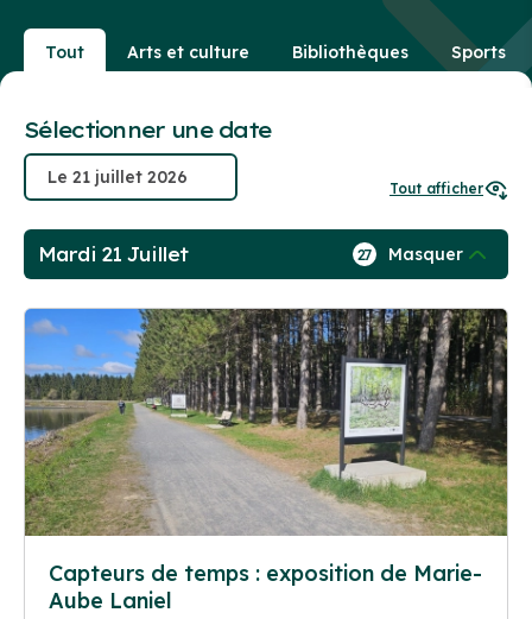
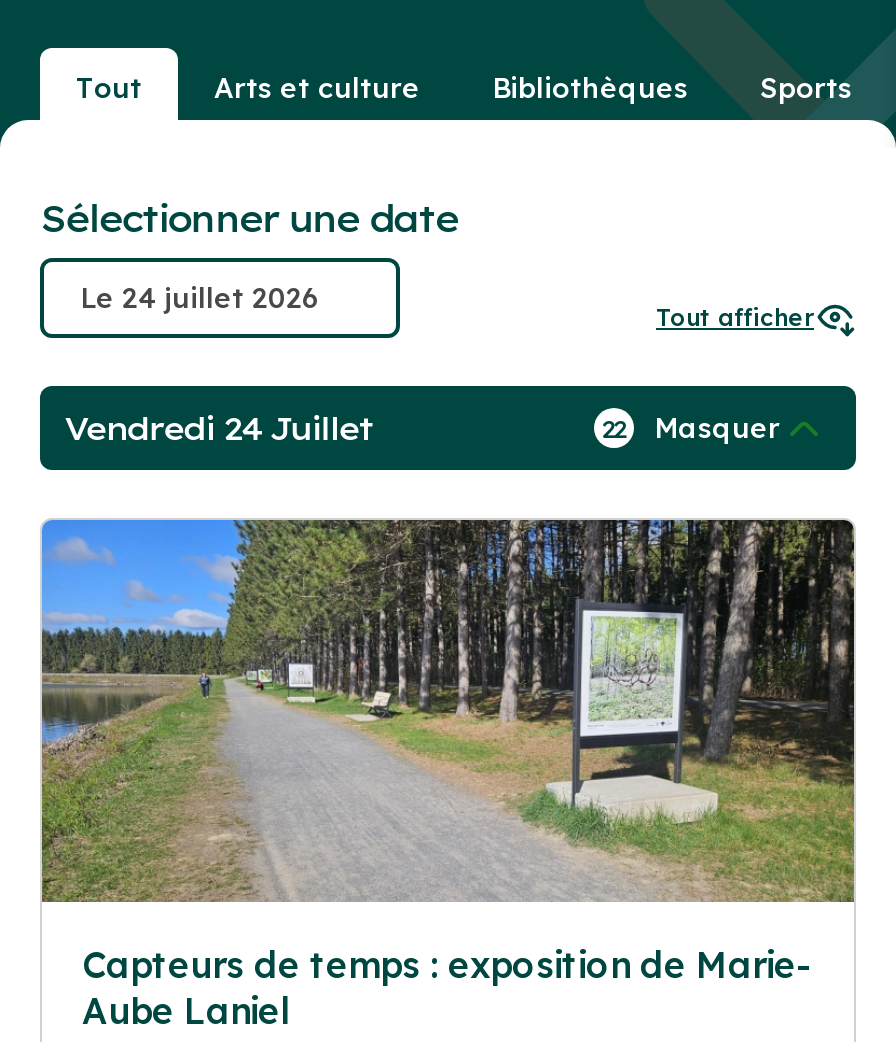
- Mardi 21 Juillet
+ Vendredi 24 Juillet

- 27 Masquer
+ 22 Masquer
